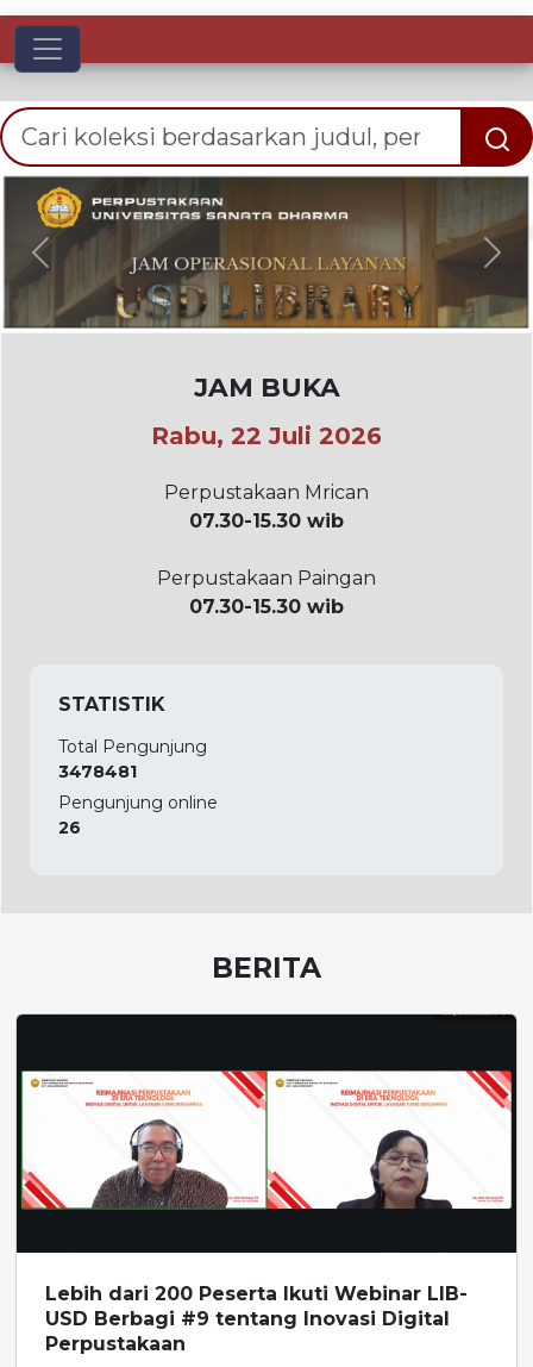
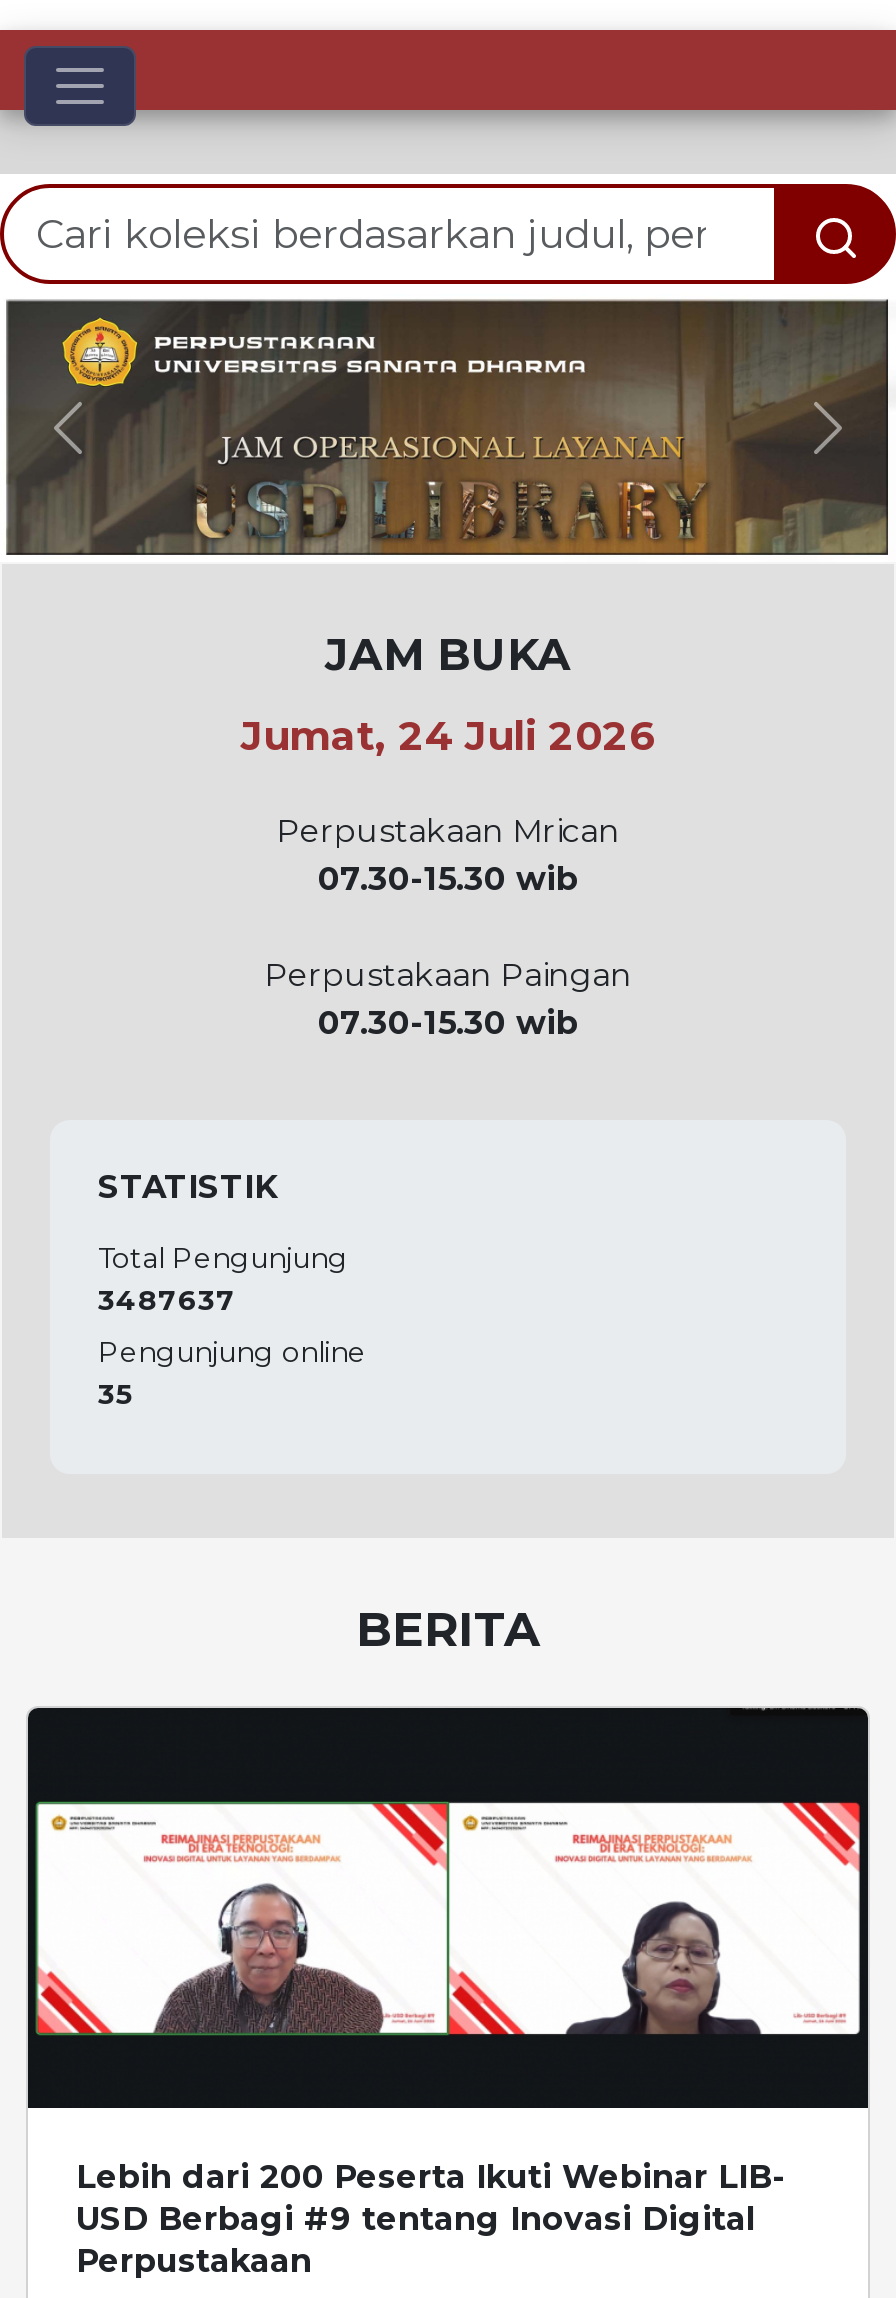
- Rabu, 22 Juli 2026
+ Jumat, 24 Juli 2026

- 3478481
+ 3487637

- 26
+ 35
